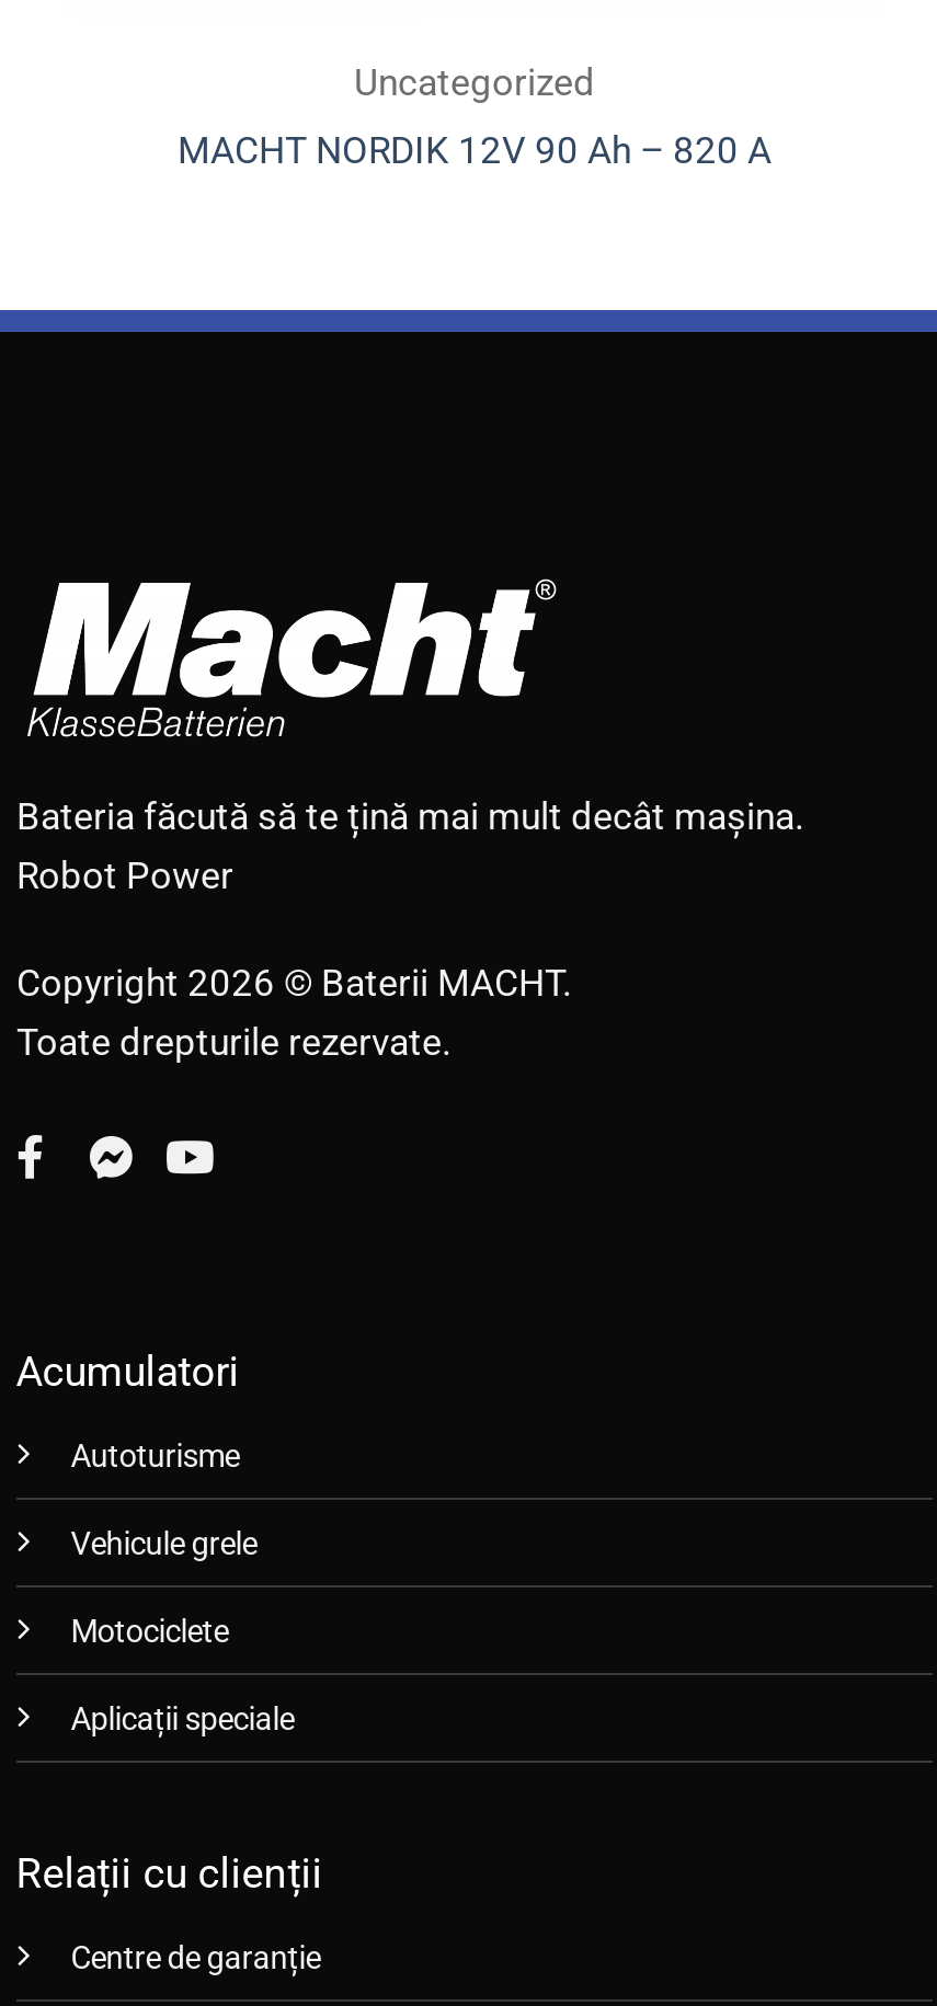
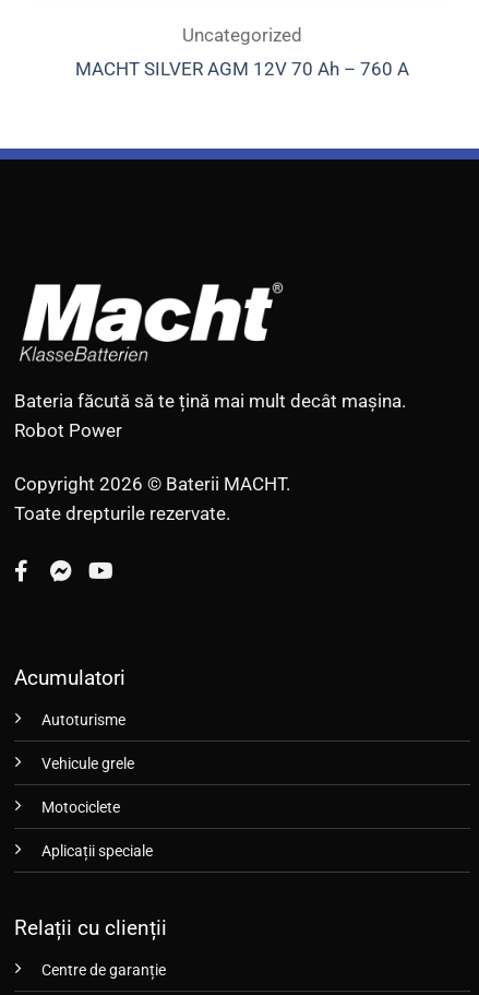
- MACHT NORDIK 12V 90 Ah – 820 A
+ MACHT SILVER AGM 12V 70 Ah – 760 A
